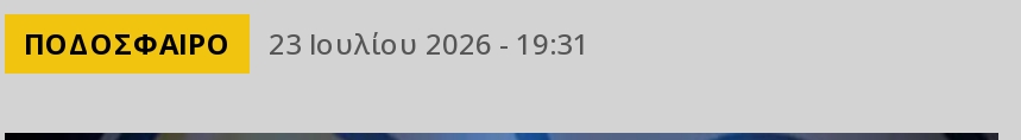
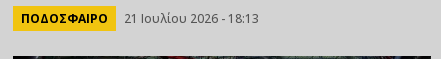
- ΠΟΔΟΣΦΑΙΡΟ 23 Ιουλίου 2026 - 19:31
+ ΠΟΔΟΣΦΑΙΡΟ 21 Ιουλίου 2026 - 18:13
